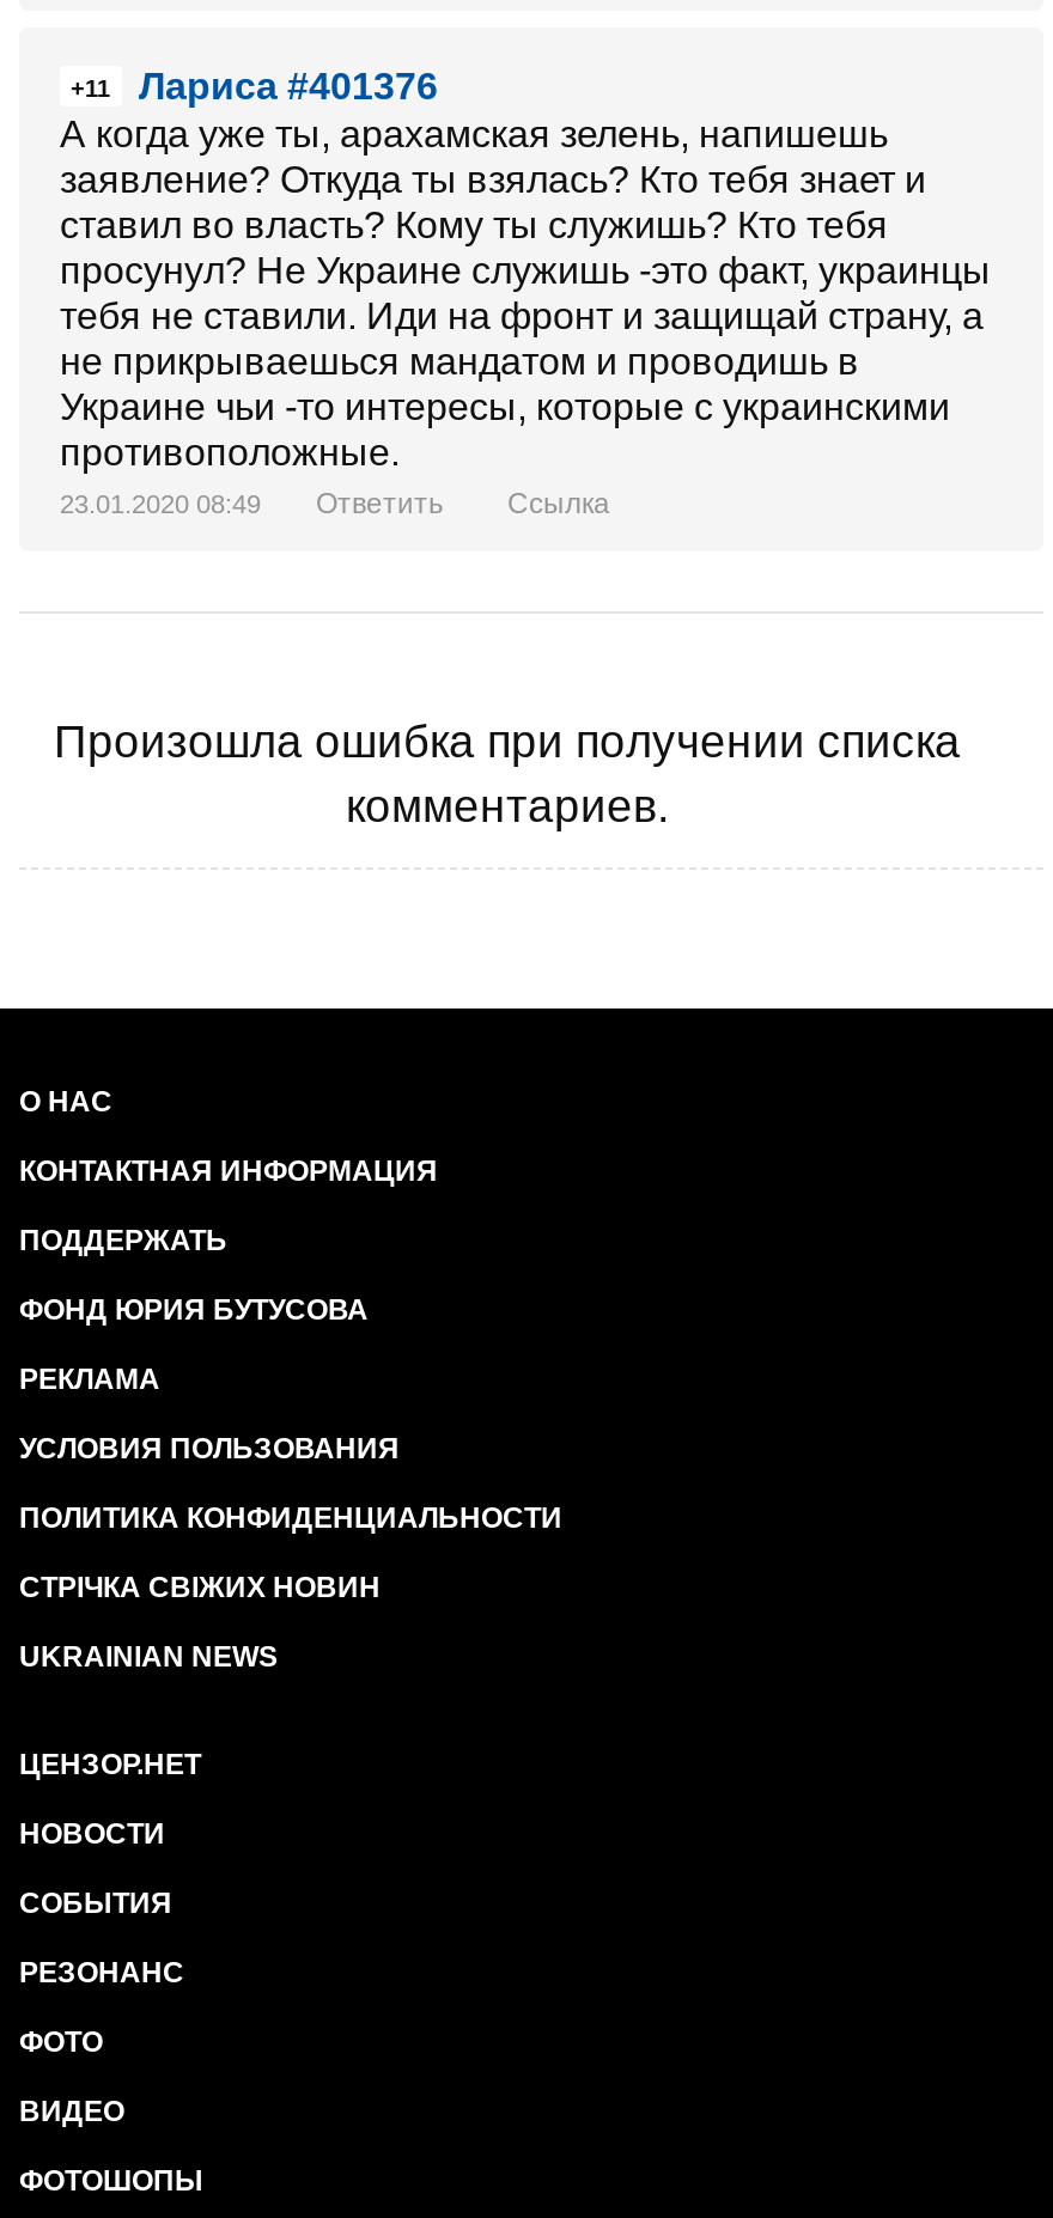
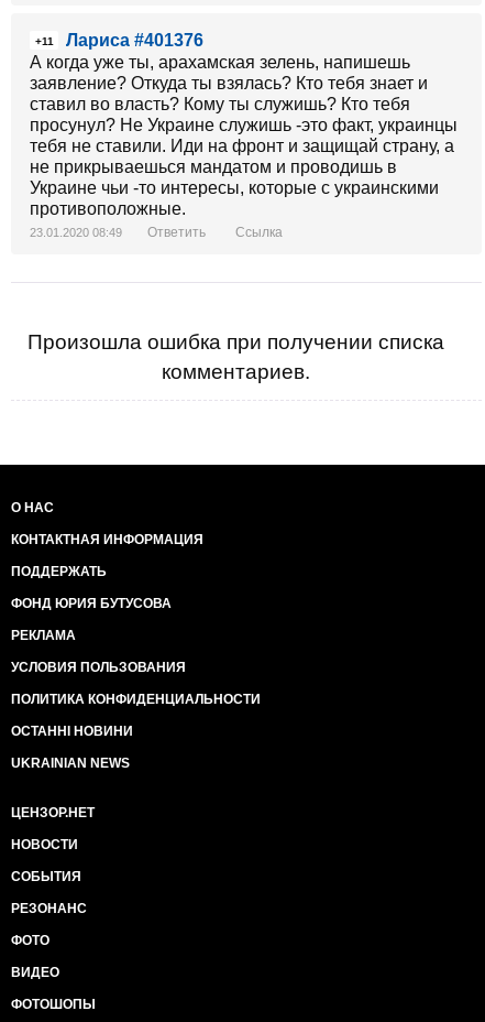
- СТРІЧКА СВІЖИХ НОВИН
+ ОСТАННІ НОВИНИ
